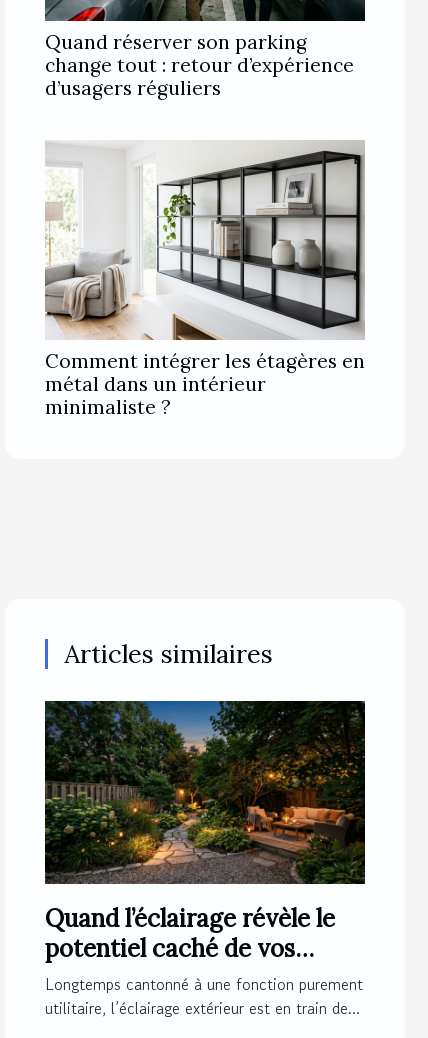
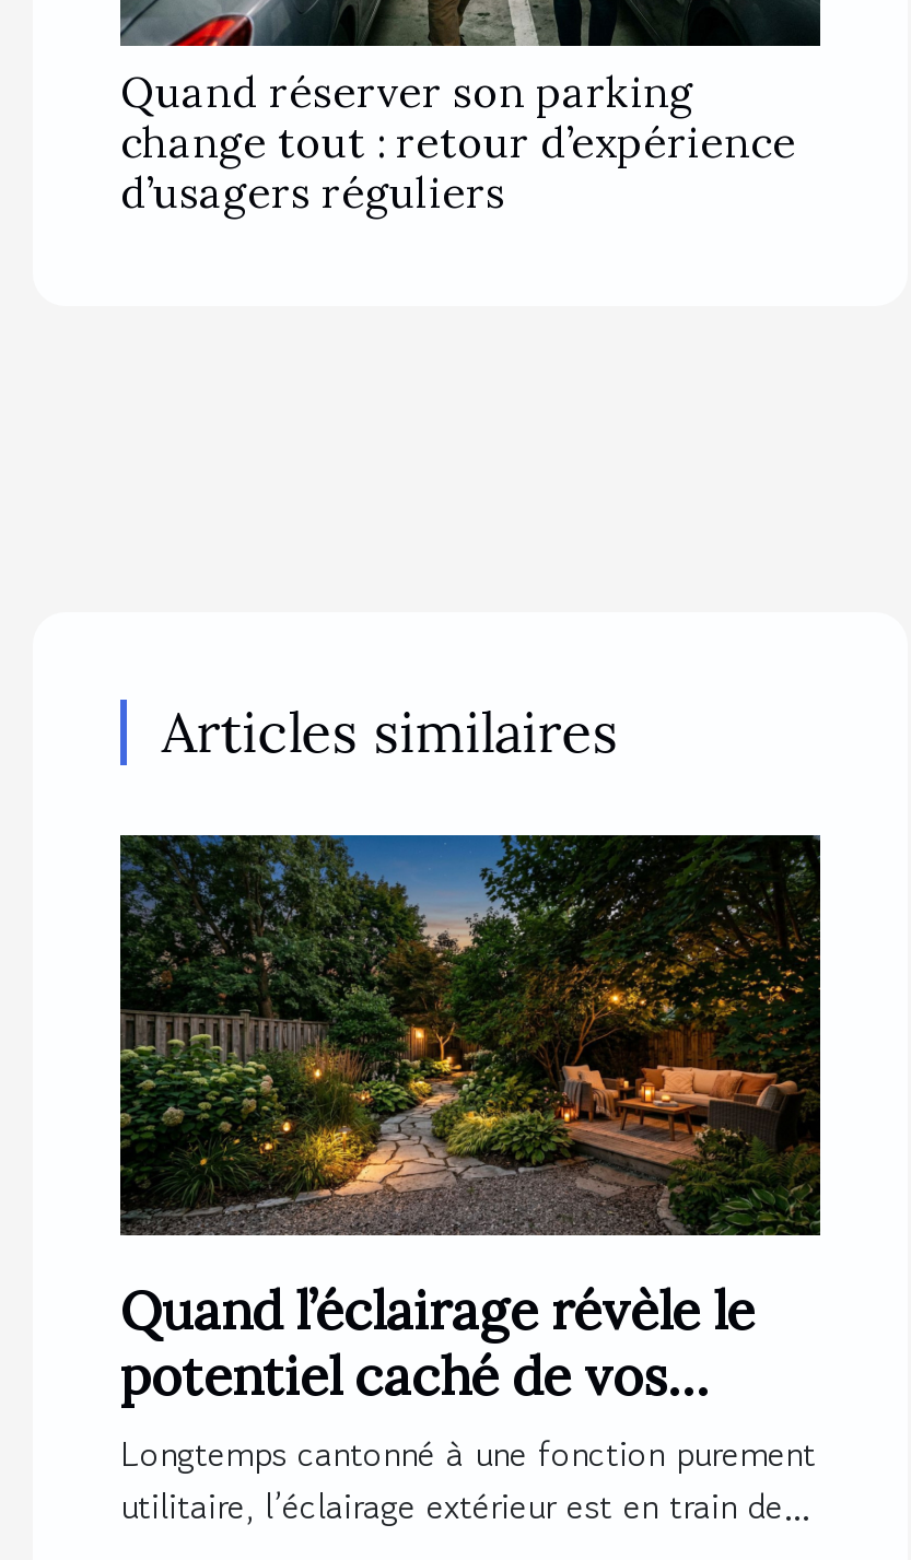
- [image]
- Comment intégrer les étagères en
- métal dans un intérieur
- minimaliste ?
